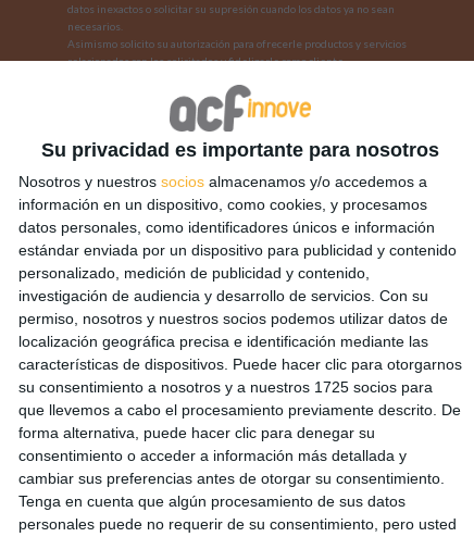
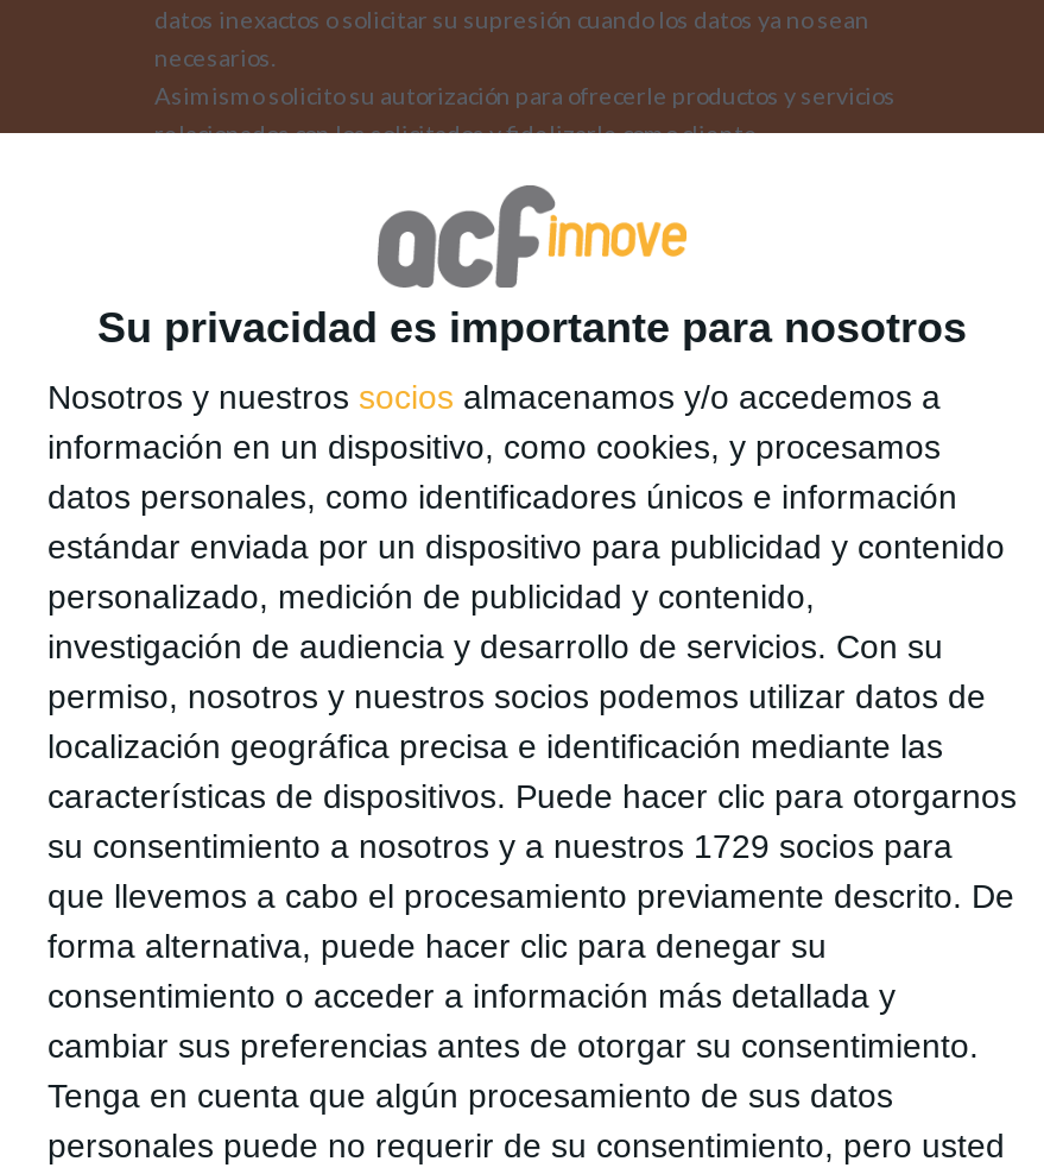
- su consentimiento a nosotros y a nuestros 1725 socios para
+ su consentimiento a nosotros y a nuestros 1729 socios para
